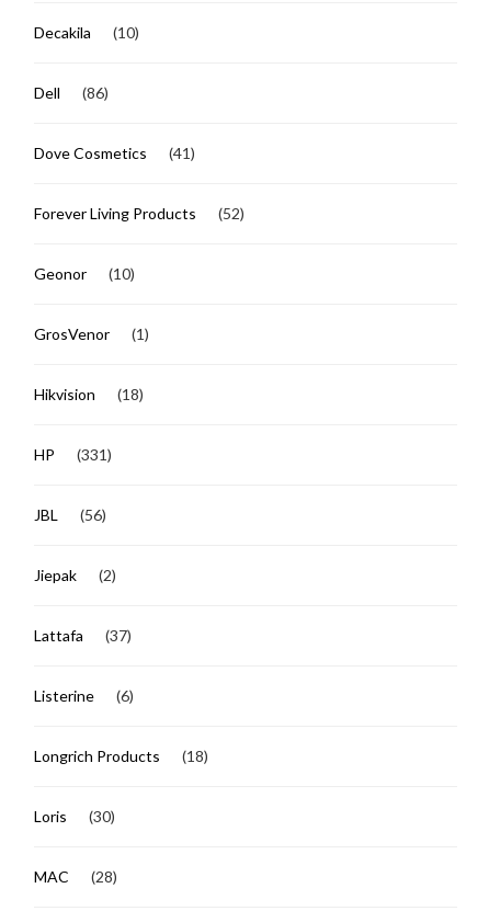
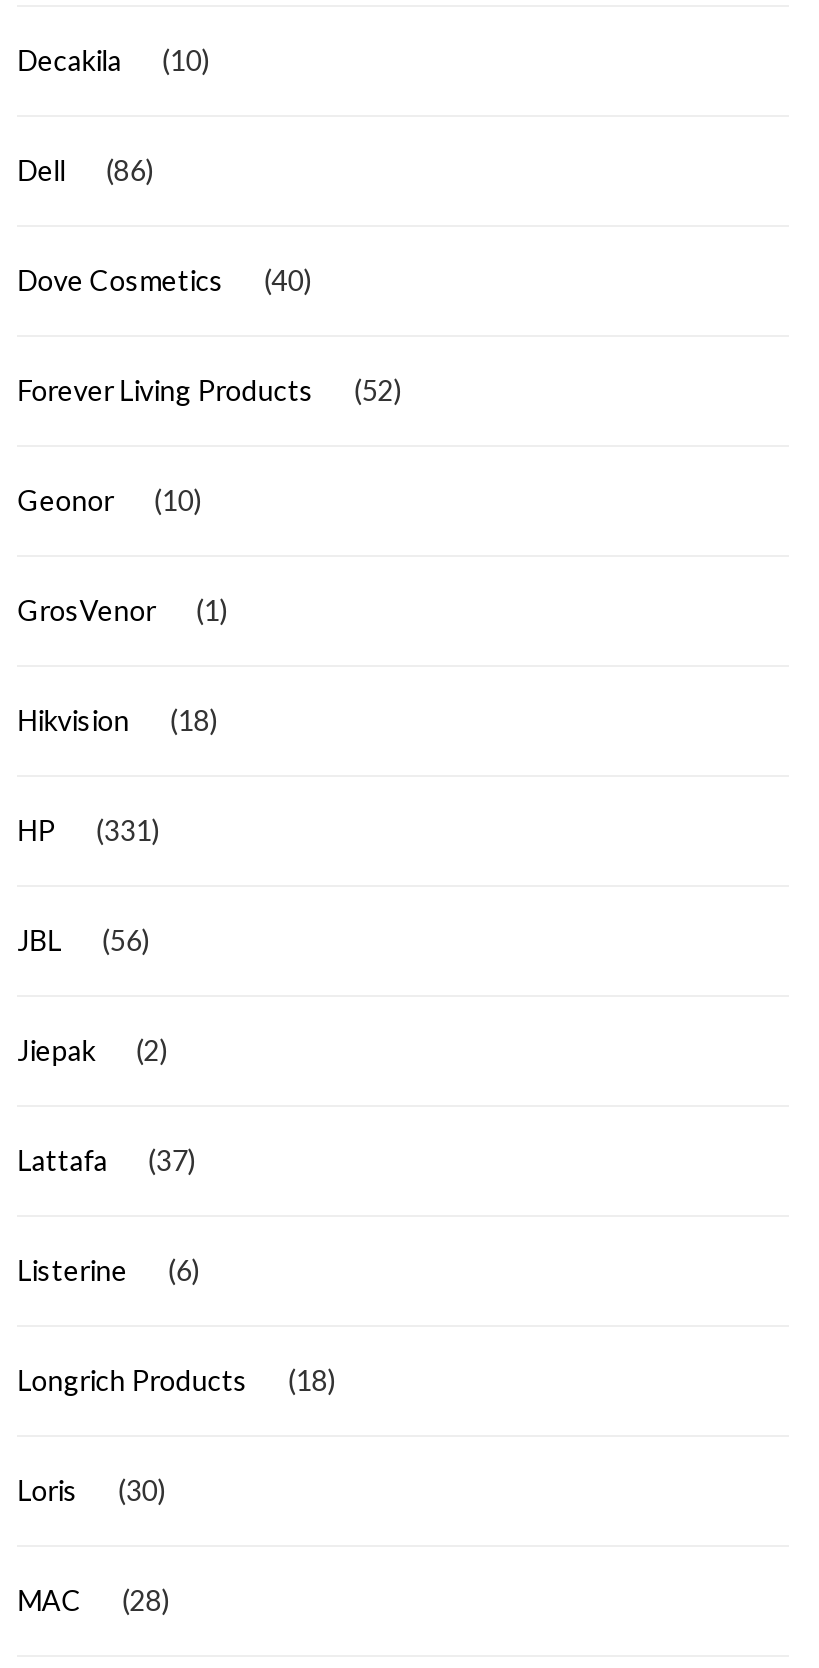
- Dove Cosmetics (41)
+ Dove Cosmetics (40)
